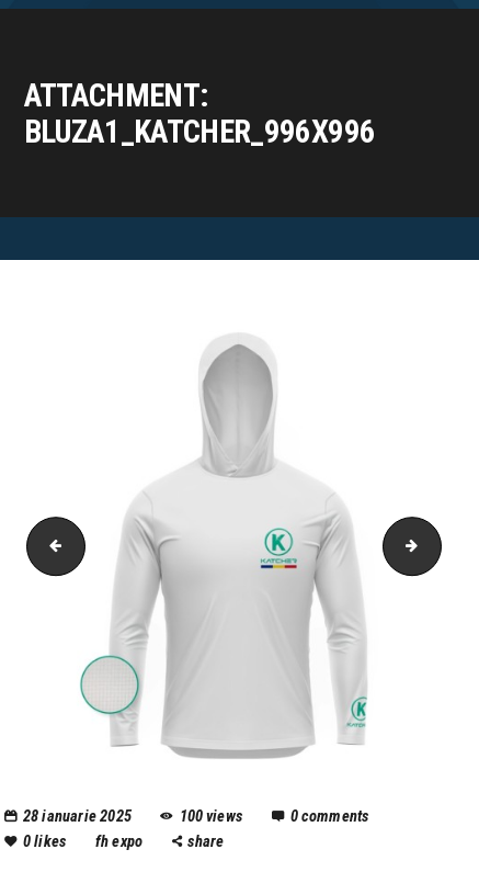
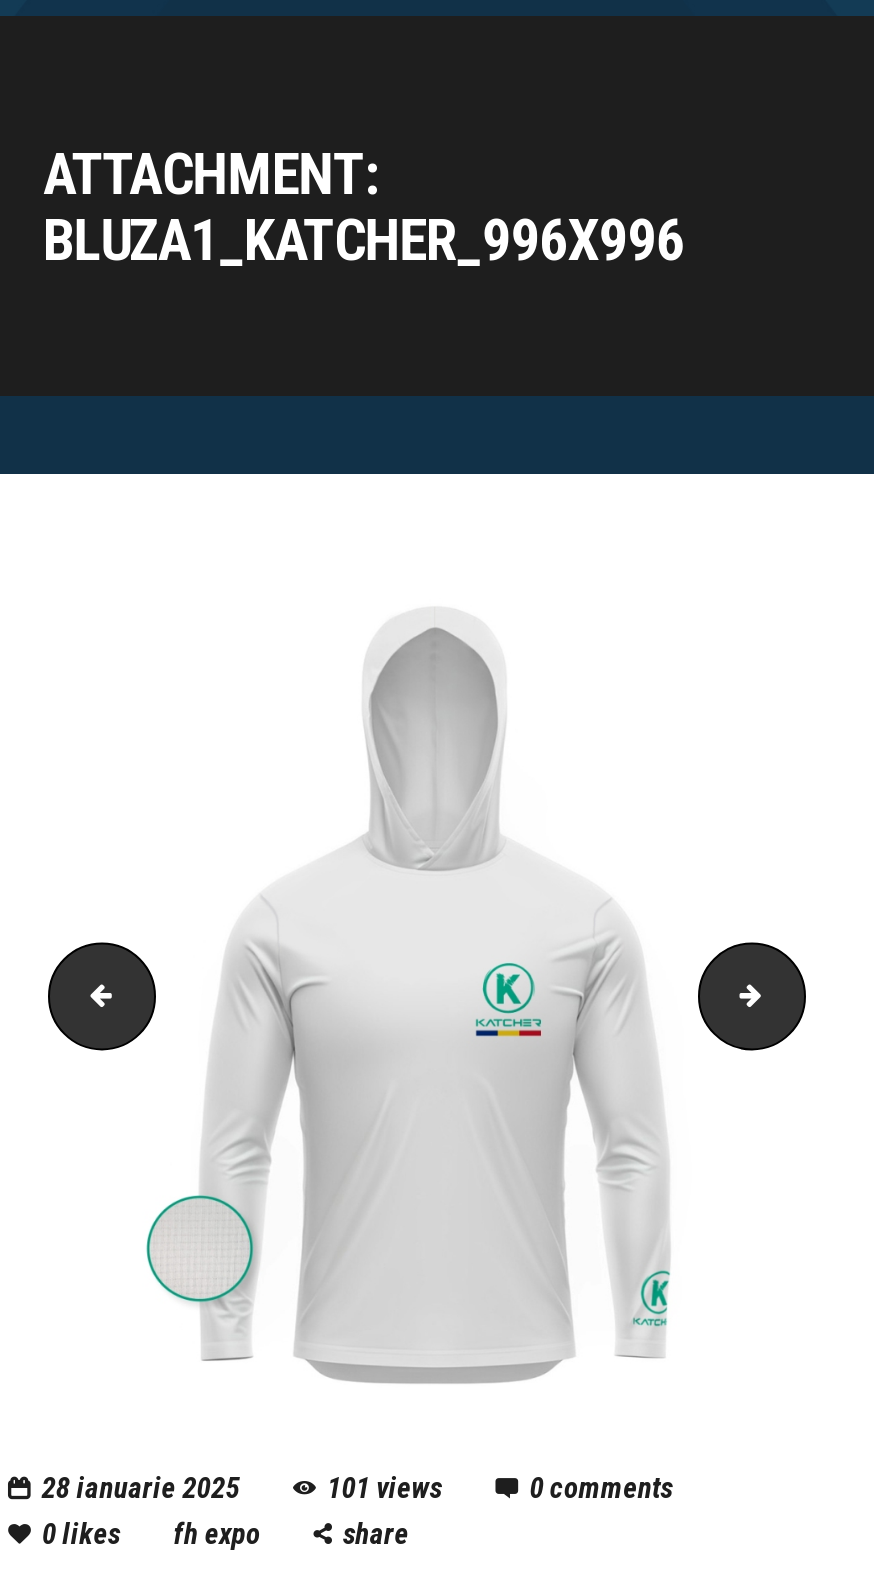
- 100 views
+ 101 views
